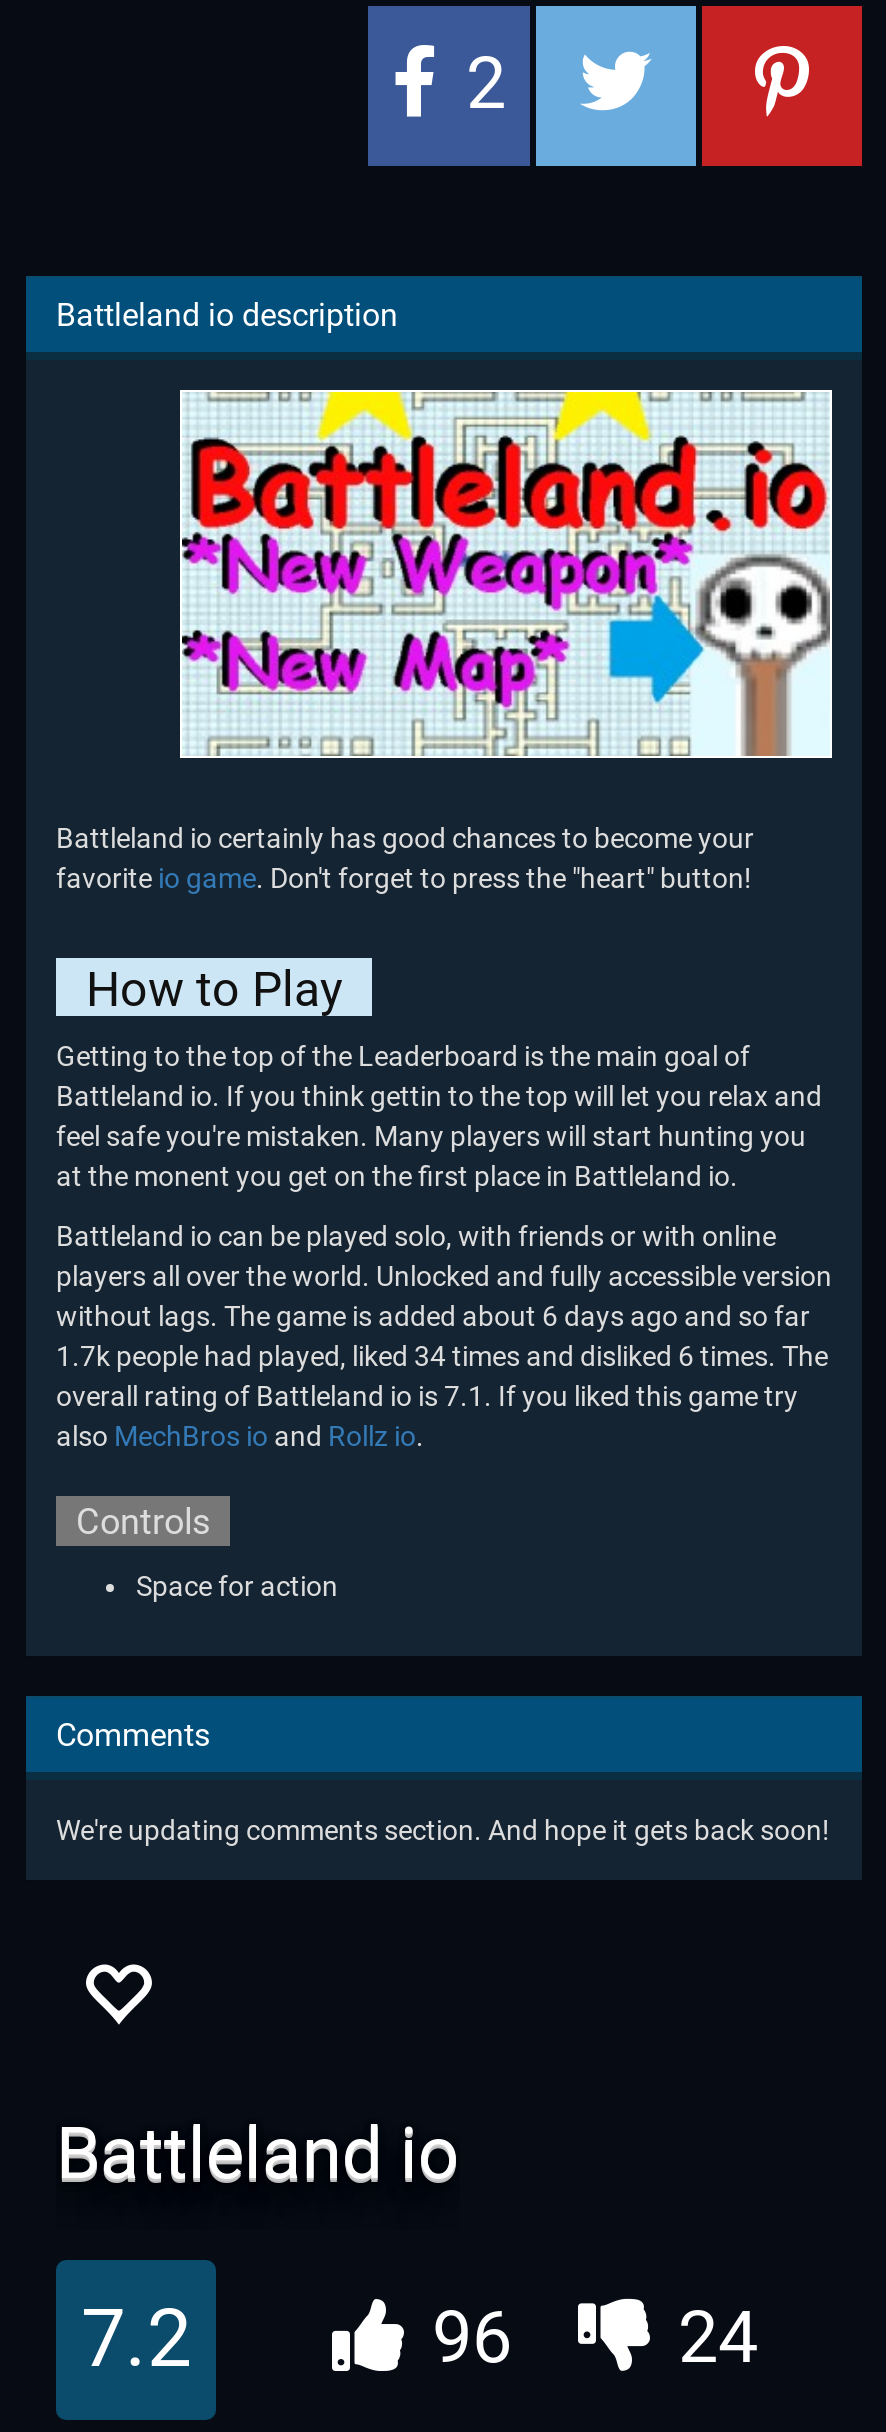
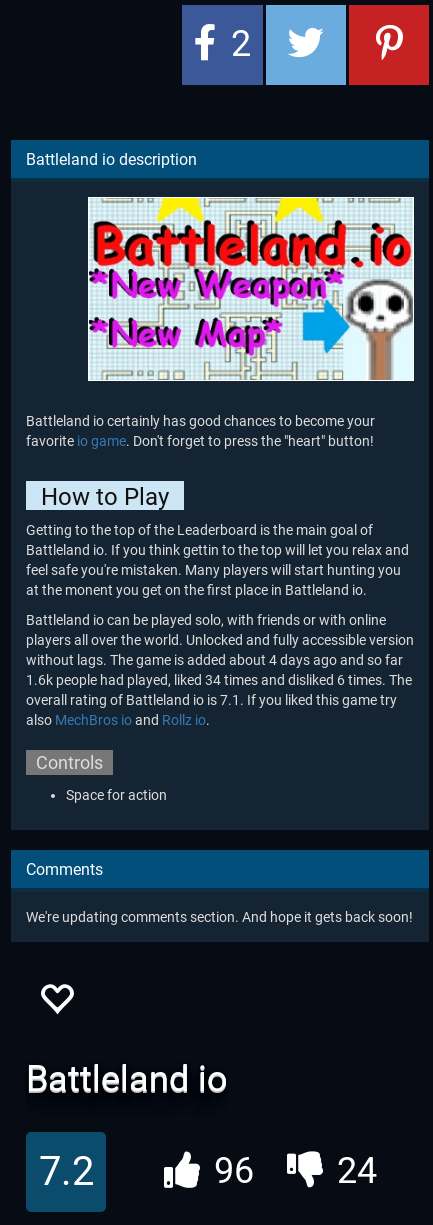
- without lags. The game is added about 6 days ago and so far
+ without lags. The game is added about 4 days ago and so far

- 1.7k people had played, liked 34 times and disliked 6 times. The
+ 1.6k people had played, liked 34 times and disliked 6 times. The
